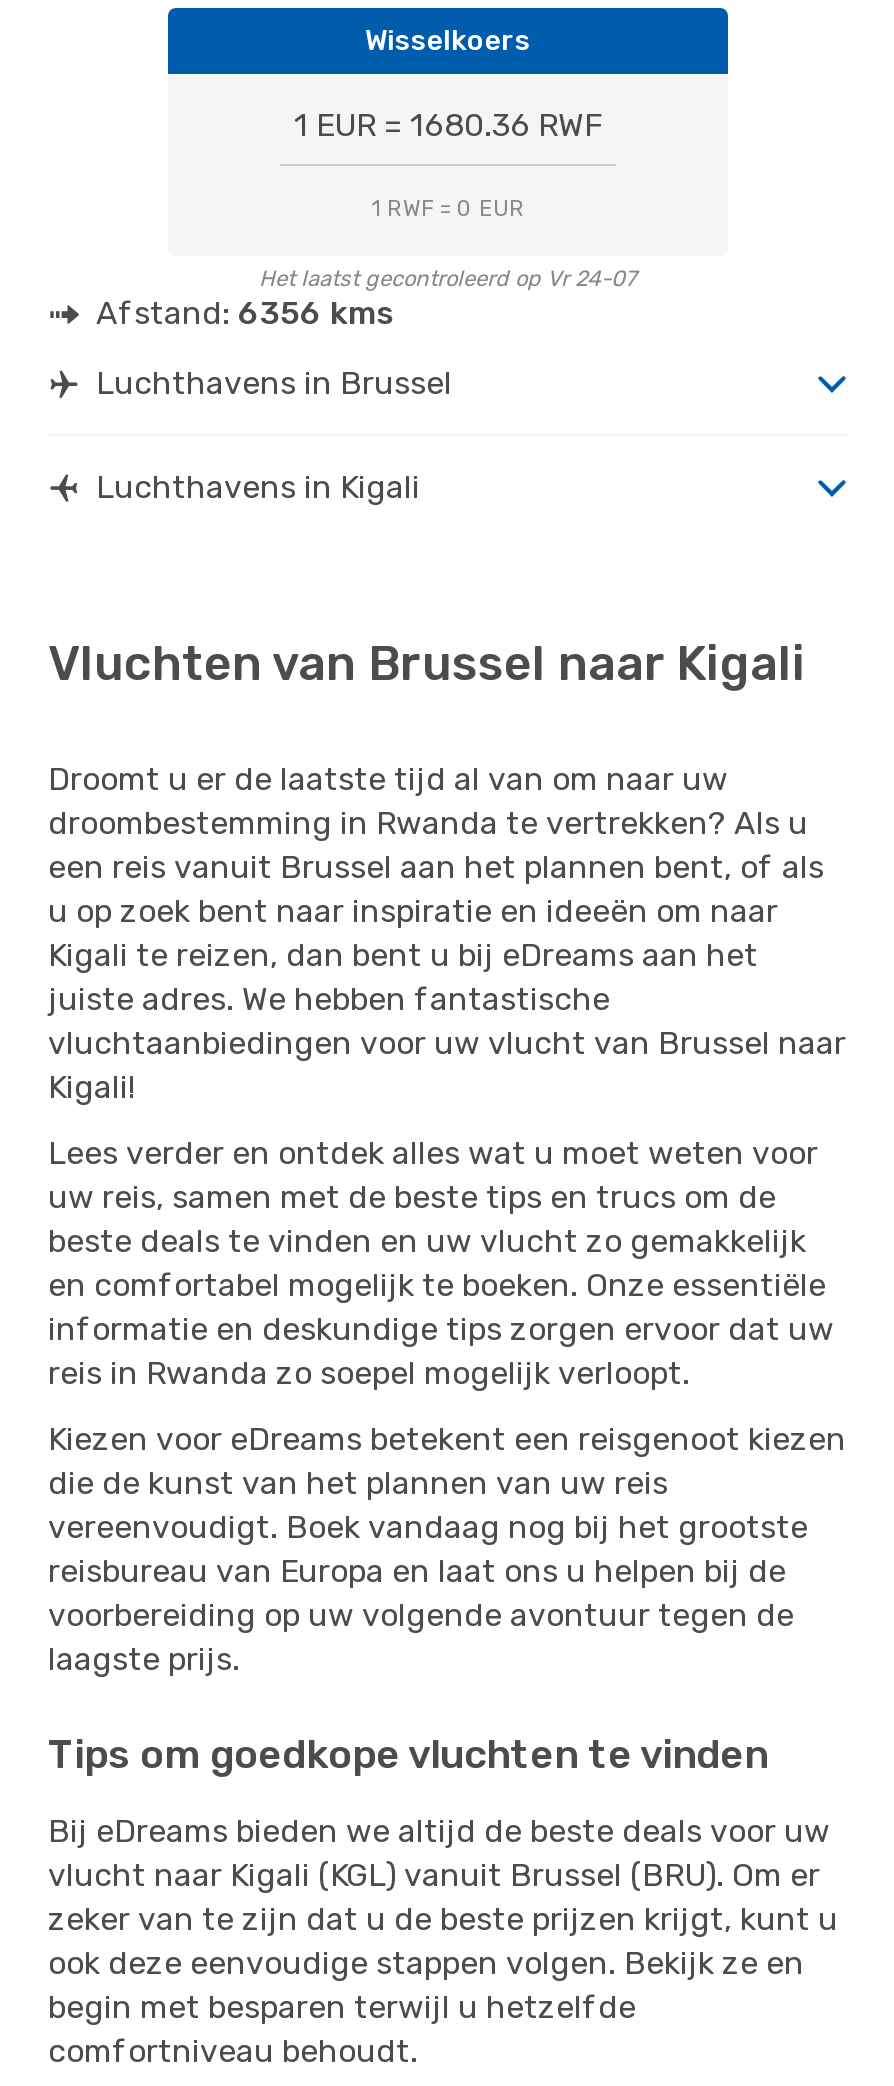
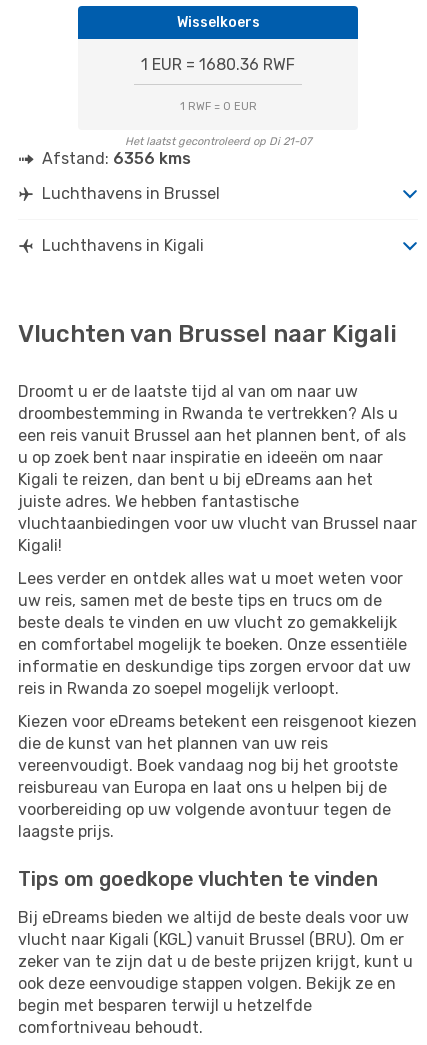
- Het laatst gecontroleerd op Vr 24-07
+ Het laatst gecontroleerd op Di 21-07
